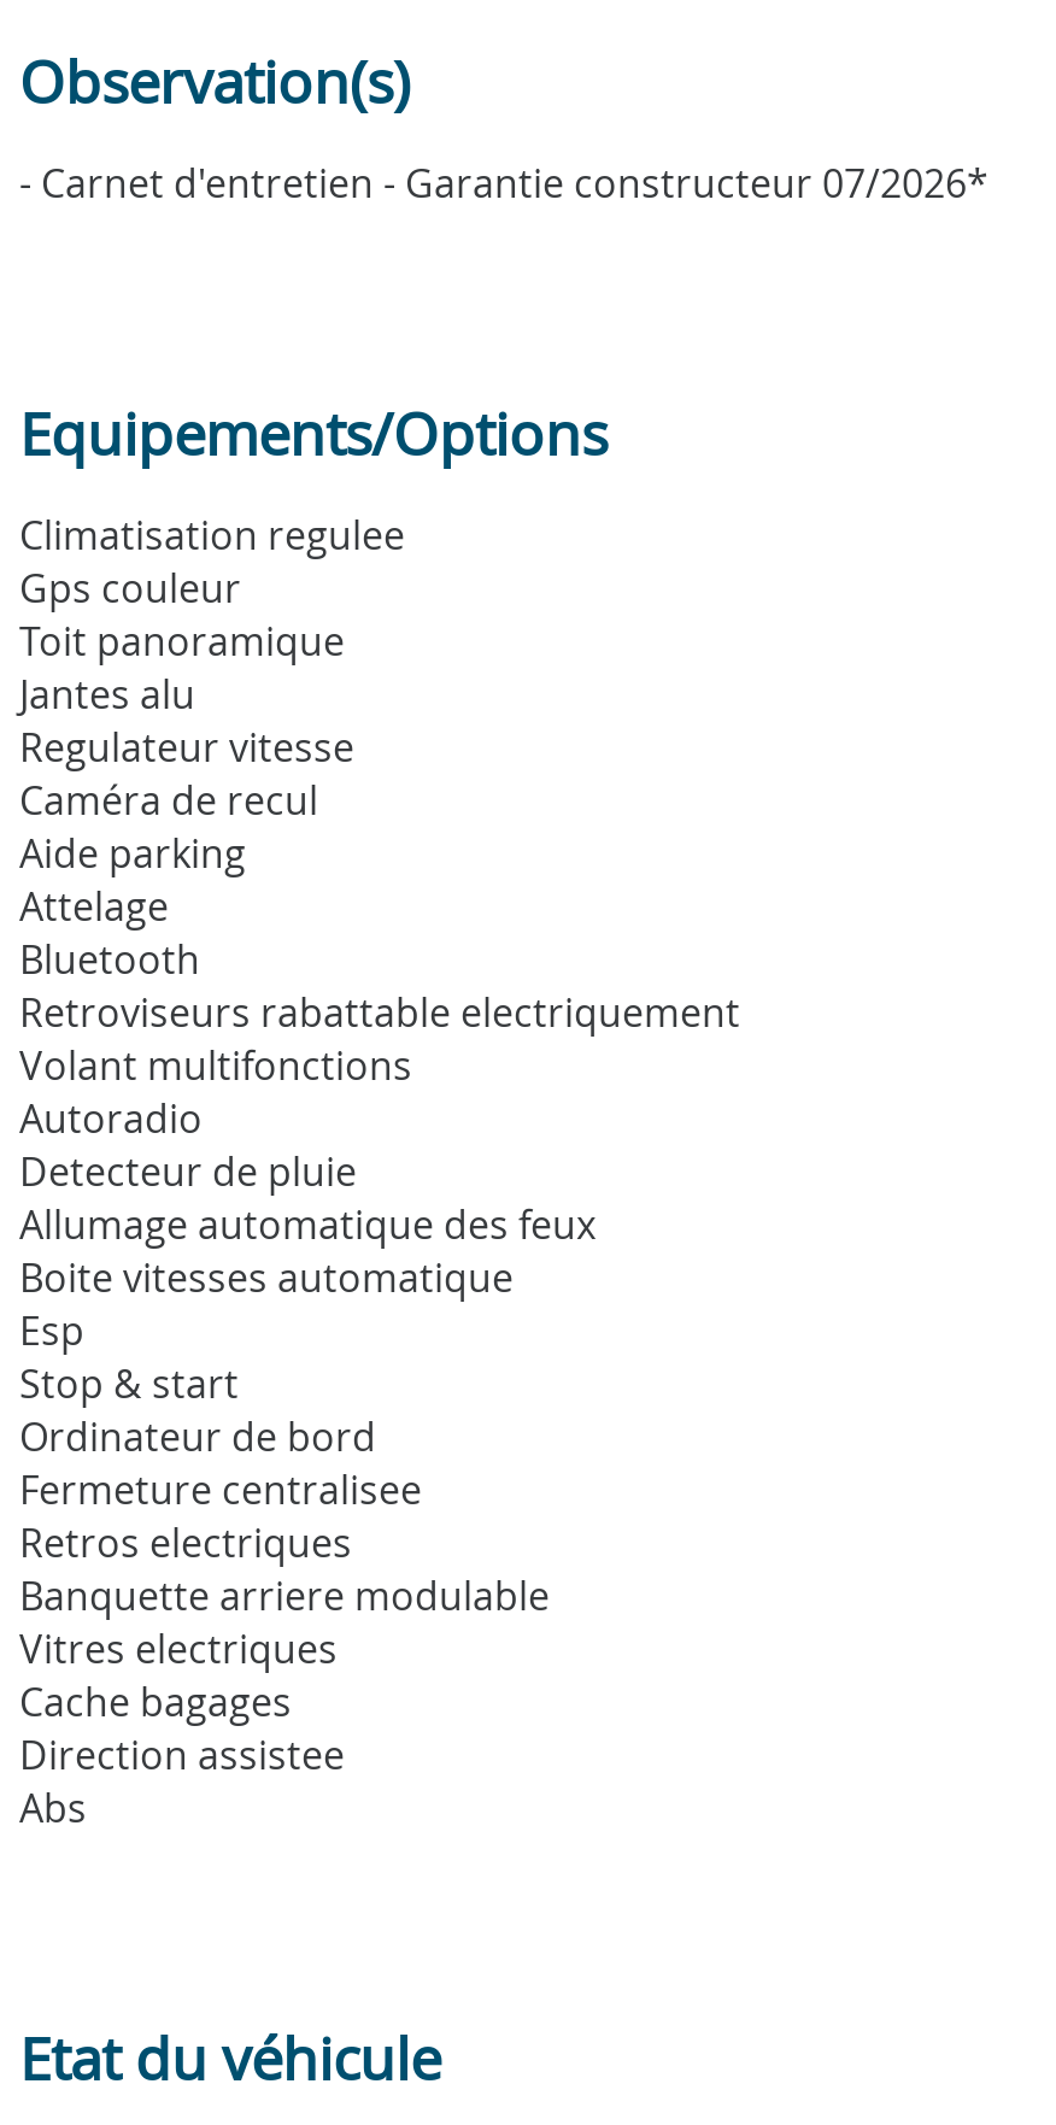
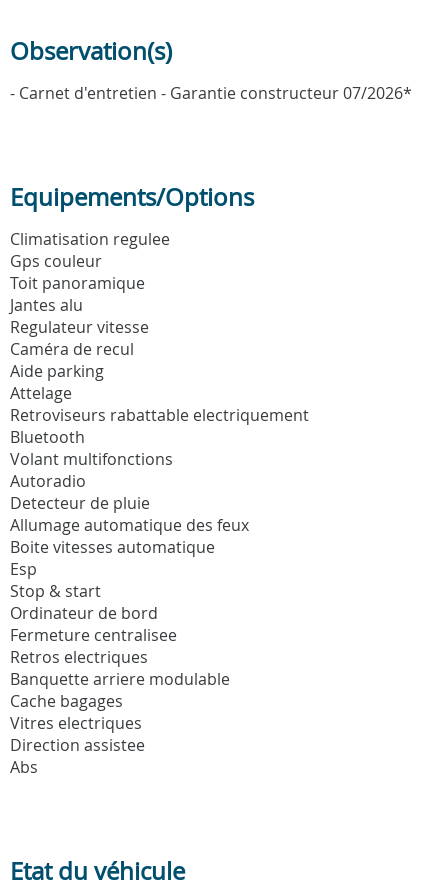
moved down: Bluetooth

moved up: Retroviseurs rabattable electriquement

moved down: Vitres electriques

moved up: Cache bagages
